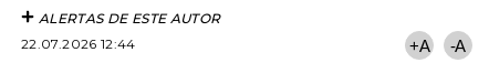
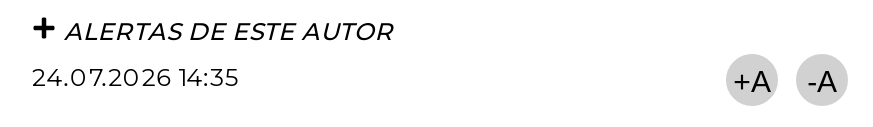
- 22.07.2026 12:44
+ 24.07.2026 14:35
